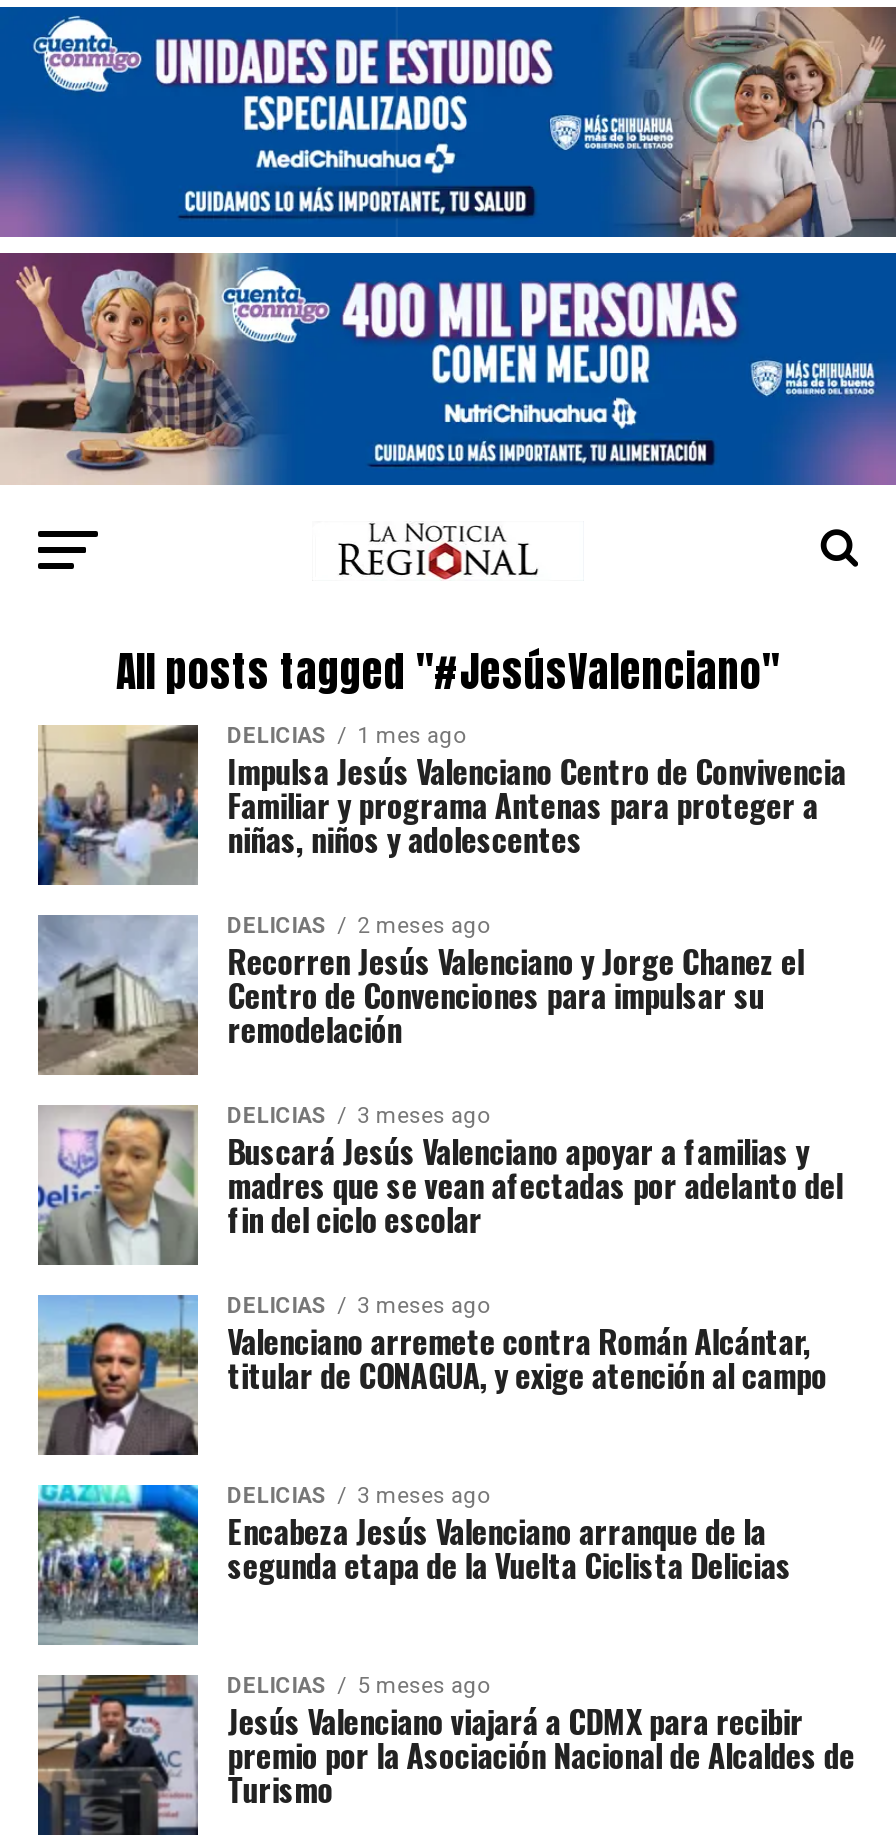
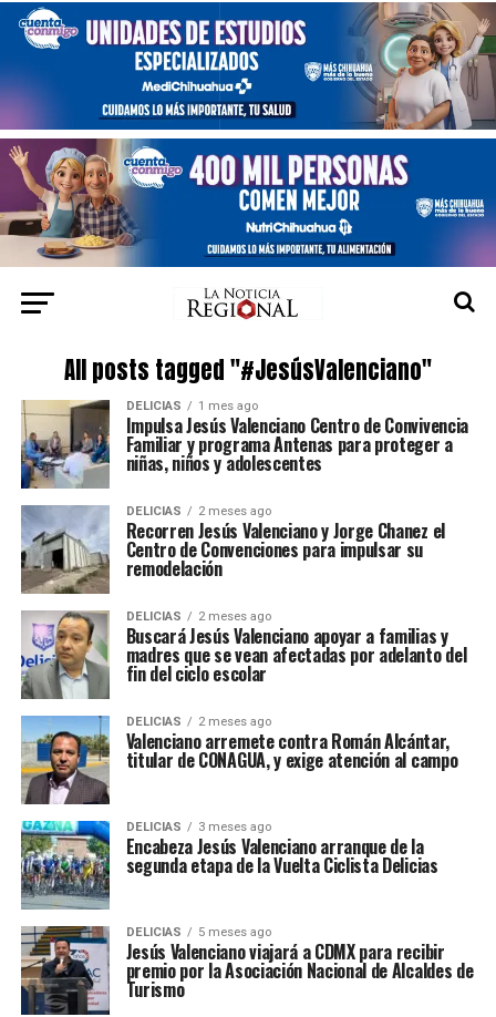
- DELICIAS 3 meses ago
+ DELICIAS 2 meses ago

- DELICIAS 3 meses ago
+ DELICIAS 2 meses ago
